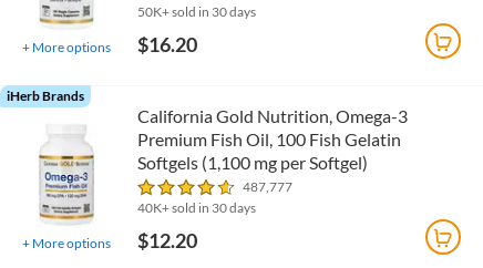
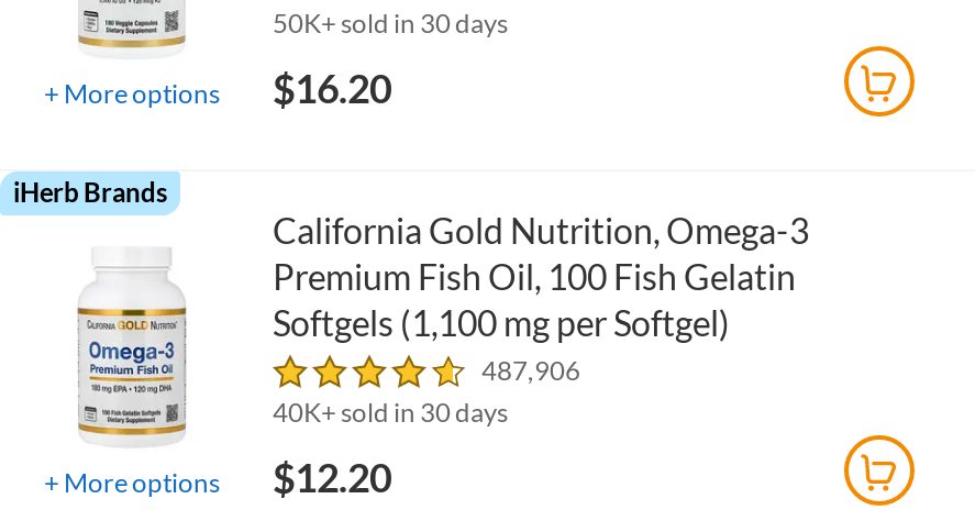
- 487,777
+ 487,906
